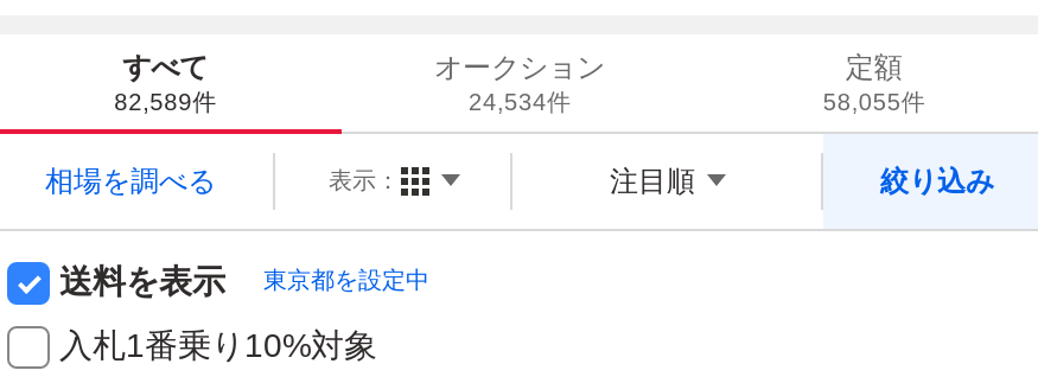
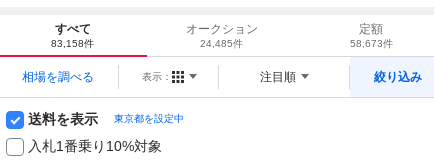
- 82,589件
+ 83,158件

- 24,534件
+ 24,485件

- 58,055件
+ 58,673件
